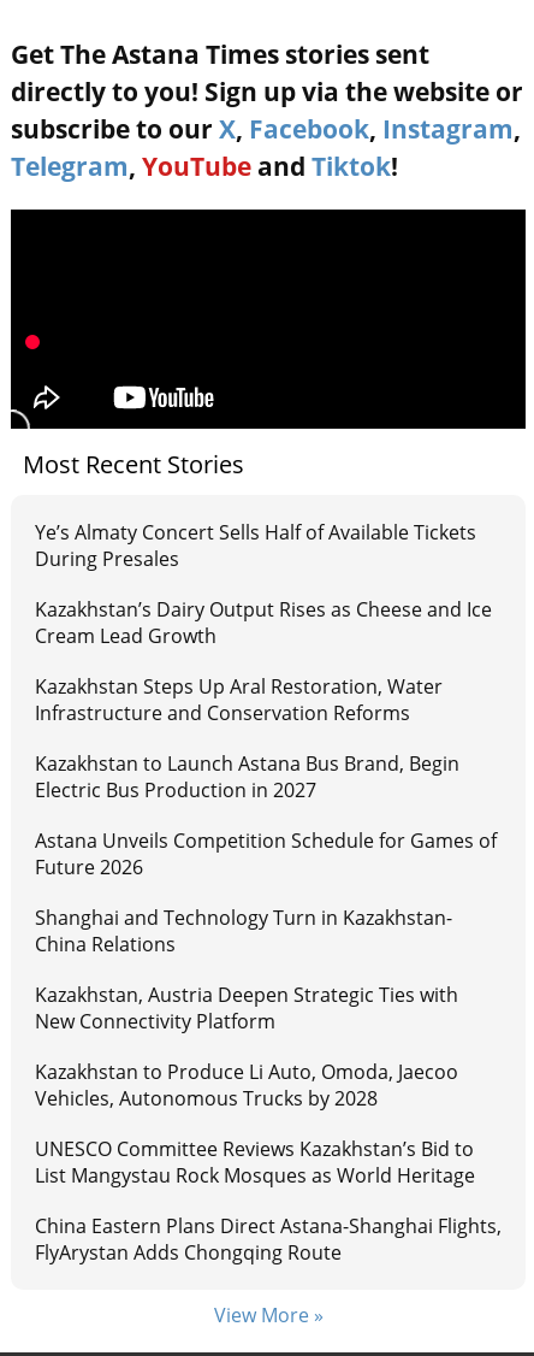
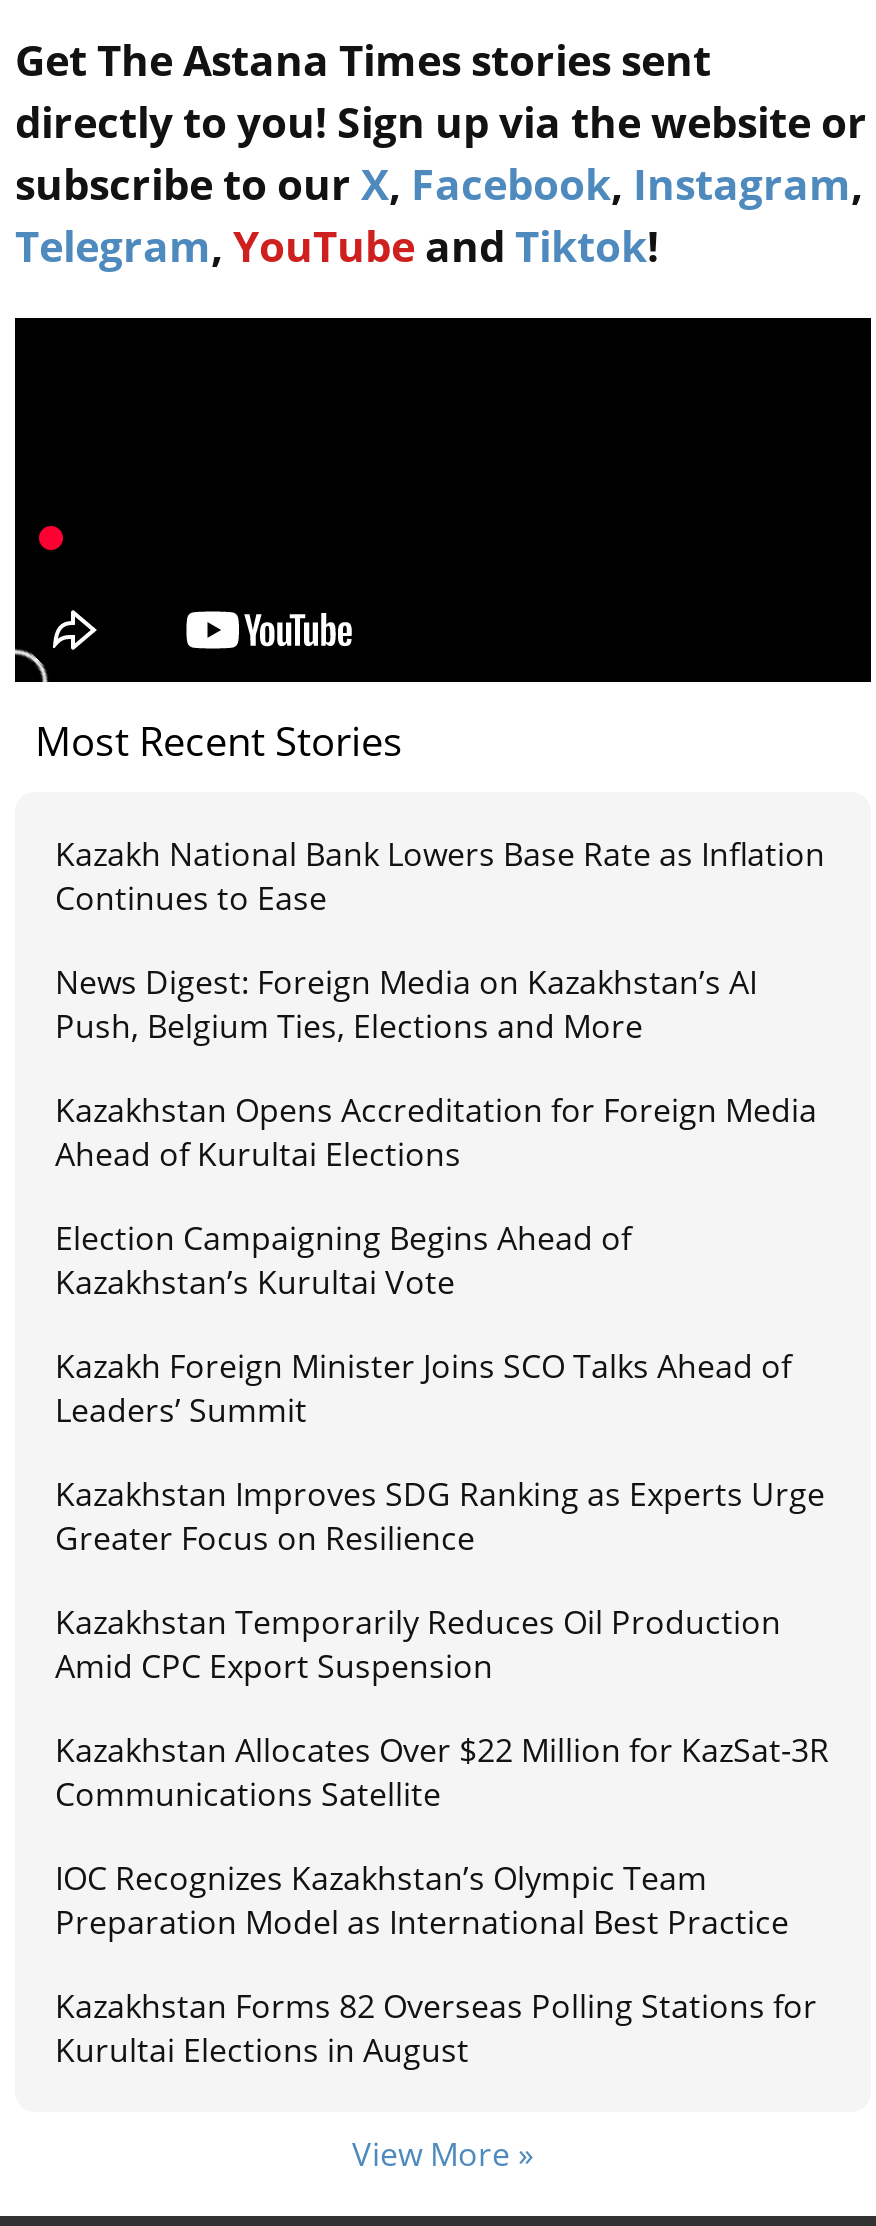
- Ye’s Almaty Concert Sells Half of Available Tickets
- During Presales
+ Kazakh National Bank Lowers Base Rate as Inflation
+ Continues to Ease

- Kazakhstan’s Dairy Output Rises as Cheese and Ice
- Cream Lead Growth
+ News Digest: Foreign Media on Kazakhstan’s AI
+ Push, Belgium Ties, Elections and More

- Kazakhstan Steps Up Aral Restoration, Water
- Infrastructure and Conservation Reforms
+ Kazakhstan Opens Accreditation for Foreign Media
+ Ahead of Kurultai Elections

- Kazakhstan to Launch Astana Bus Brand, Begin
- Electric Bus Production in 2027
+ Election Campaigning Begins Ahead of
+ Kazakhstan’s Kurultai Vote

- Astana Unveils Competition Schedule for Games of
- Future 2026
+ Kazakh Foreign Minister Joins SCO Talks Ahead of
+ Leaders’ Summit

- Shanghai and Technology Turn in Kazakhstan-
- China Relations
+ Kazakhstan Improves SDG Ranking as Experts Urge
+ Greater Focus on Resilience

- Kazakhstan, Austria Deepen Strategic Ties with
- New Connectivity Platform
+ Kazakhstan Temporarily Reduces Oil Production
+ Amid CPC Export Suspension

- Kazakhstan to Produce Li Auto, Omoda, Jaecoo
- Vehicles, Autonomous Trucks by 2028
+ Kazakhstan Allocates Over $22 Million for KazSat-3R
+ Communications Satellite

- UNESCO Committee Reviews Kazakhstan’s Bid to
- List Mangystau Rock Mosques as World Heritage
+ IOC Recognizes Kazakhstan’s Olympic Team
+ Preparation Model as International Best Practice

- China Eastern Plans Direct Astana-Shanghai Flights,
- FlyArystan Adds Chongqing Route
+ Kazakhstan Forms 82 Overseas Polling Stations for
+ Kurultai Elections in August
